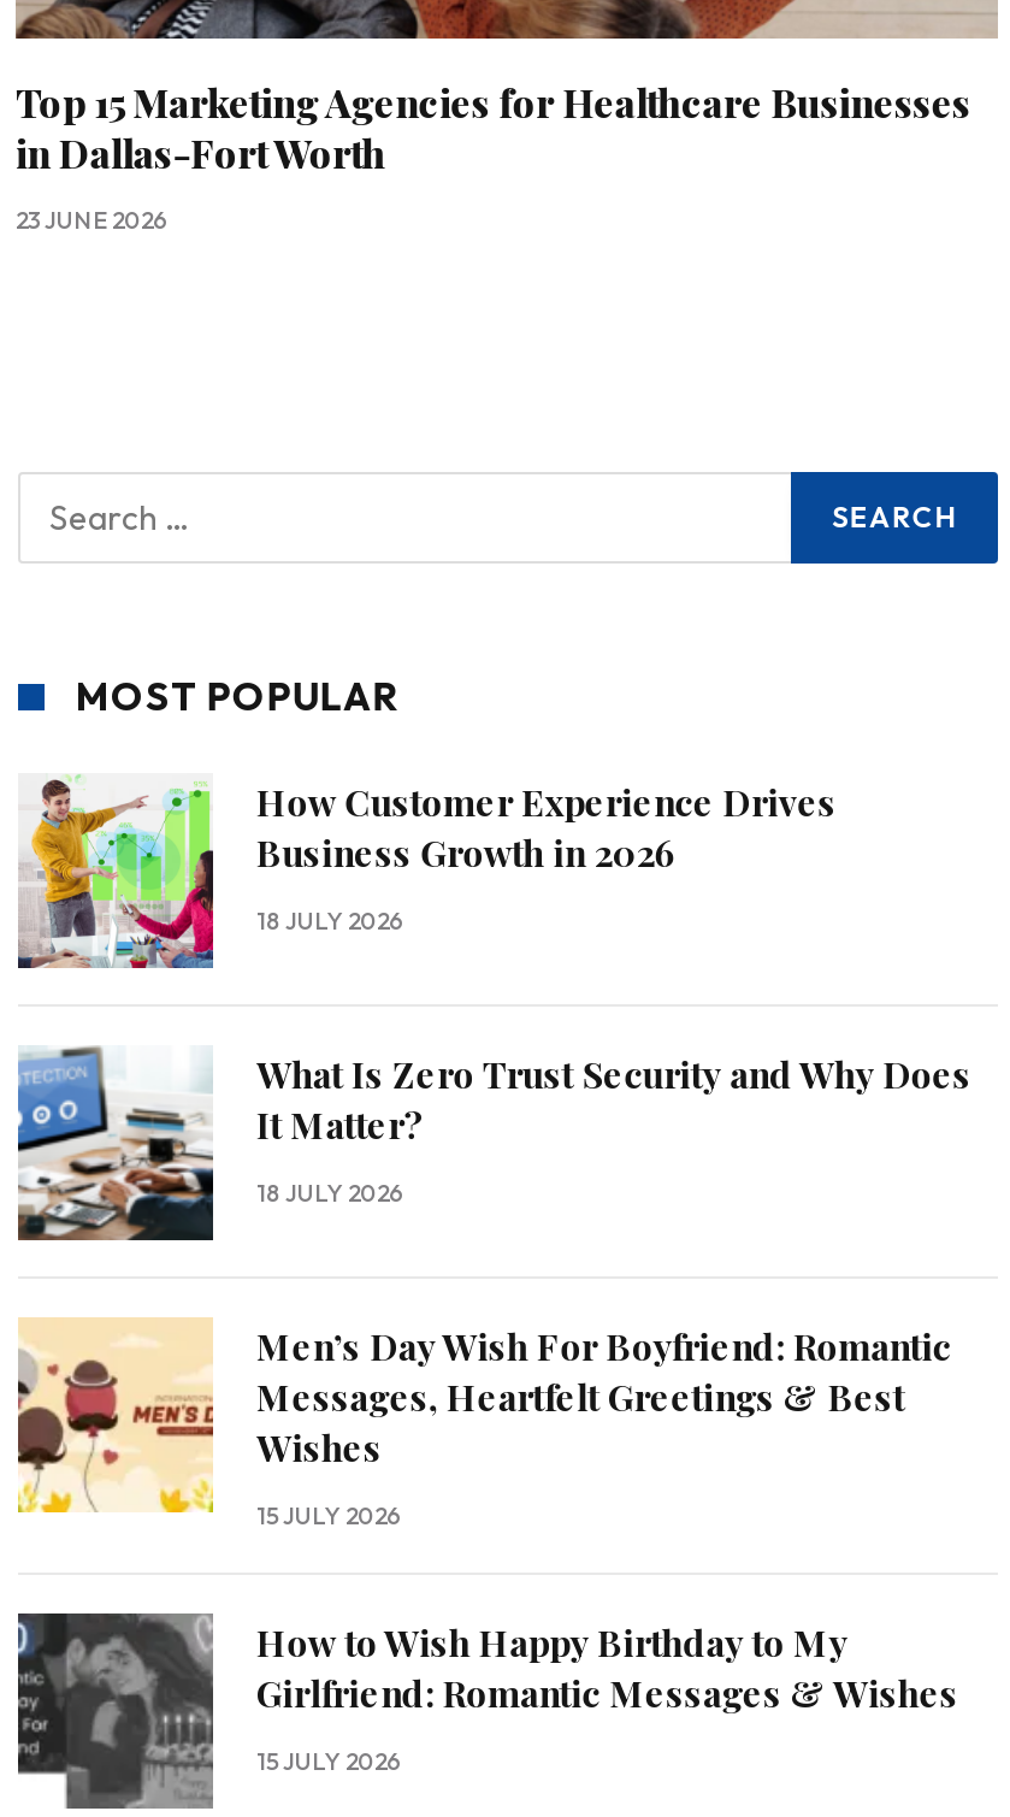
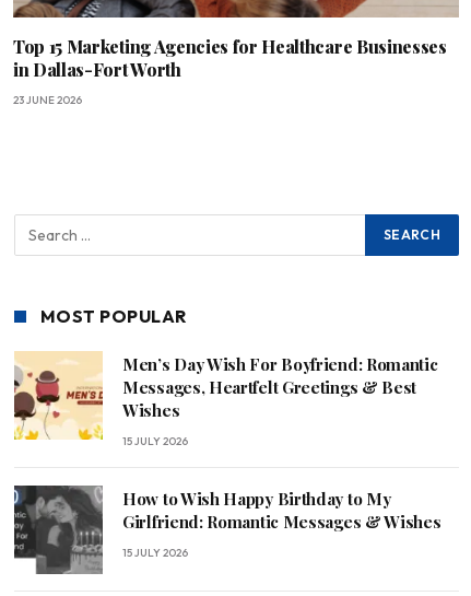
- [image]
- How Customer Experience Drives
- Business Growth in 2026
- 18 JULY 2026
- What Is Zero Trust Security and Why Does
- It Matter?
- 18 JULY 2026

- [image]
